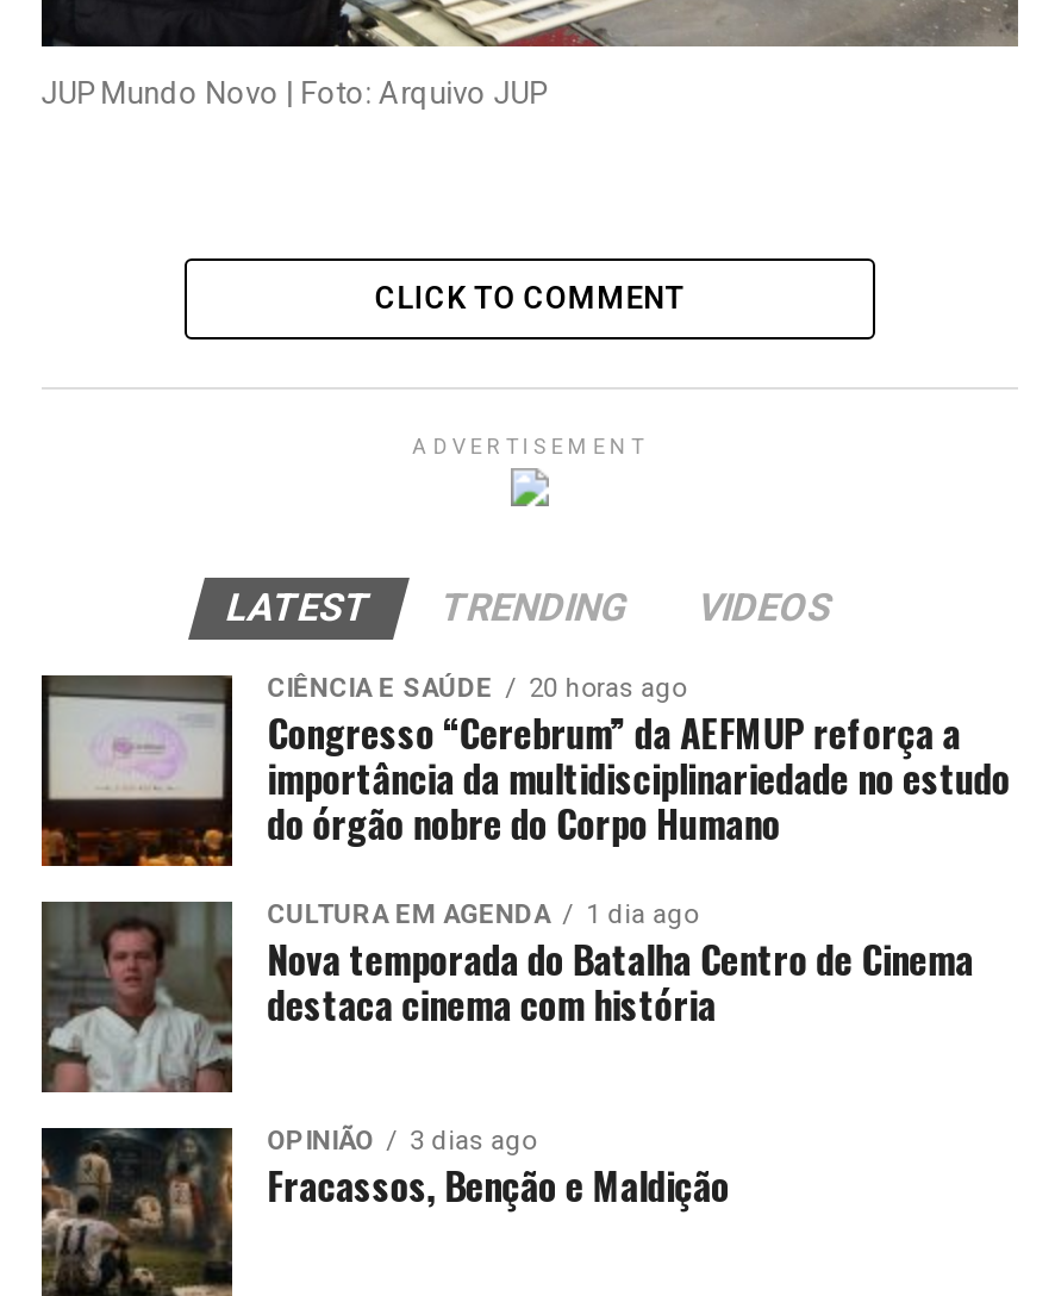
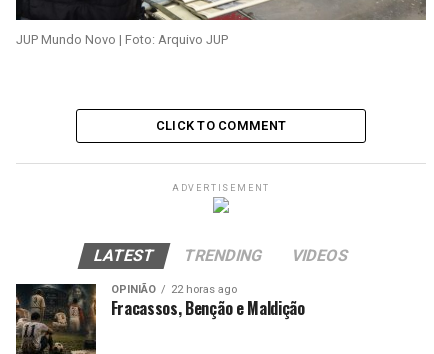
- [image]
- CIÊNCIA E SAÚDE
- 20 horas ago
- Congresso “Cerebrum” da AEFMUP reforça a
- importância da multidisciplinariedade no estudo
- do órgão nobre do Corpo Humano
- CULTURA EM AGENDA
- 1 dia ago
- Nova temporada do Batalha Centro de Cinema
- destaca cinema com história

- [image]

- OPINIÃO 3 dias ago
+ OPINIÃO 22 horas ago
